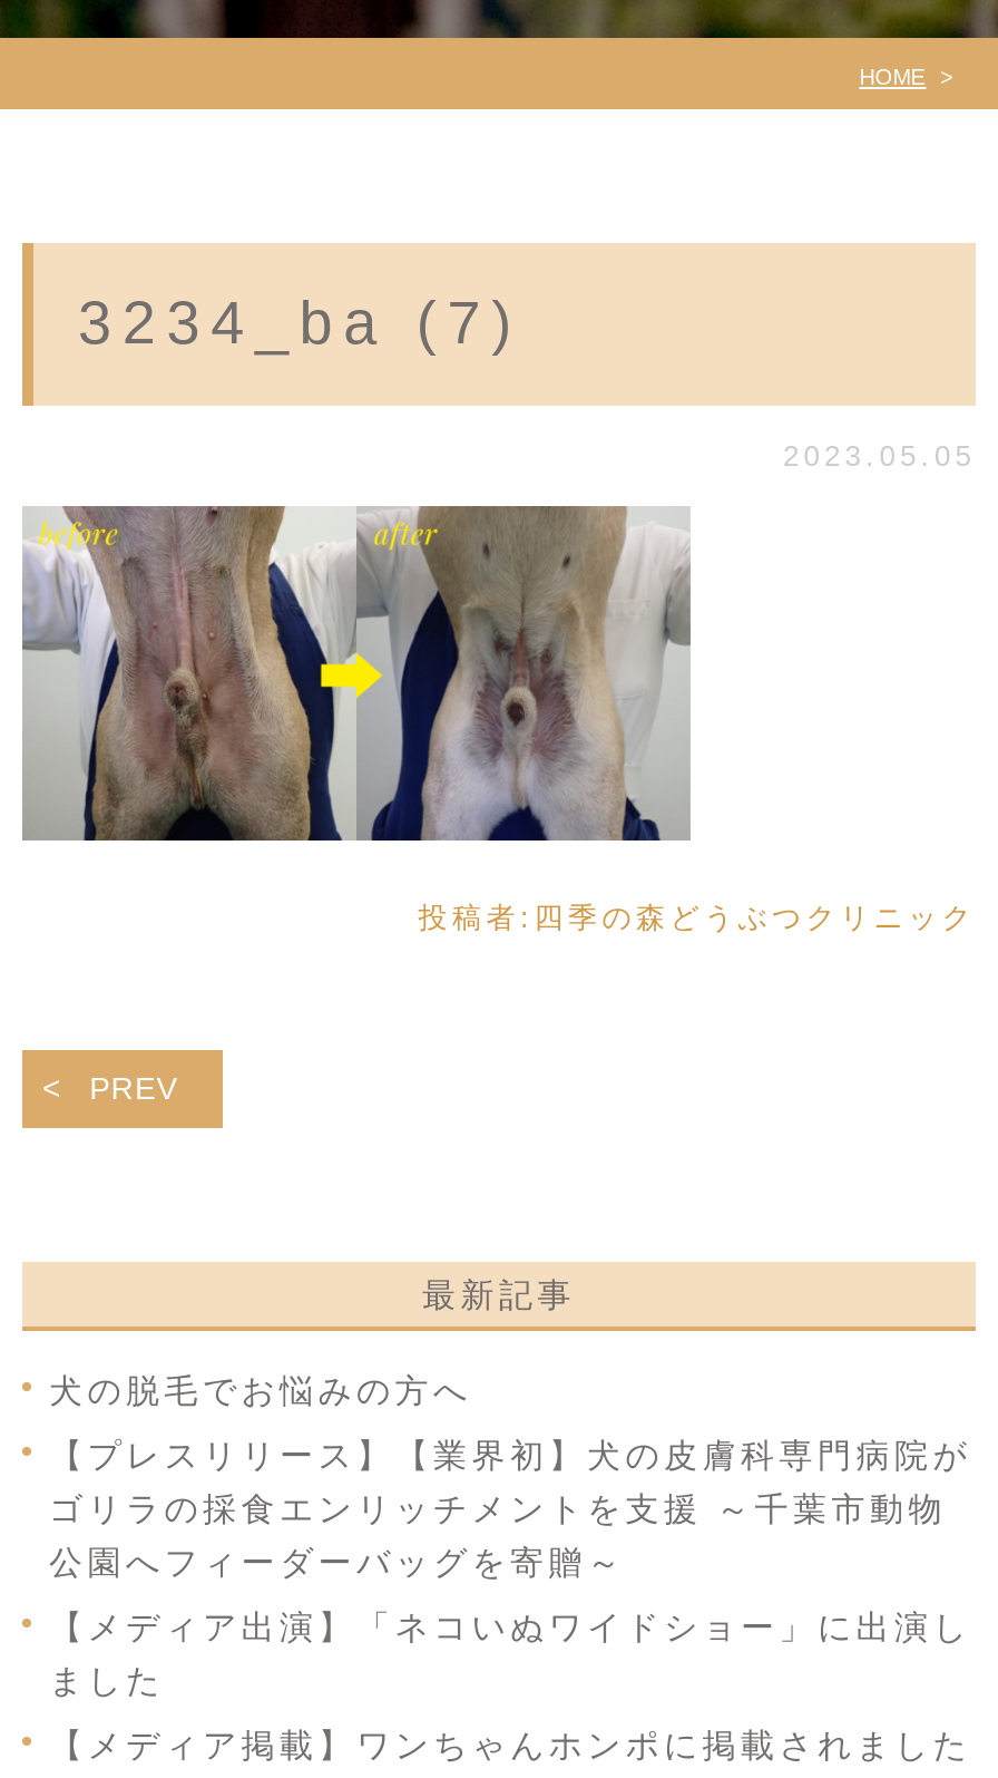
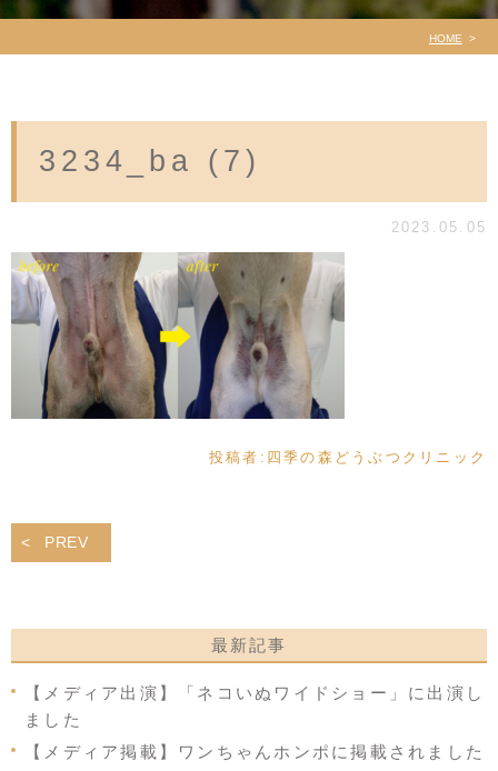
- 犬の脱毛でお悩みの方へ
- 【プレスリリース】【業界初】犬の皮膚科専門病院が
- ゴリラの採食エンリッチメントを支援 ～千葉市動物
- 公園へフィーダーバッグを寄贈～
